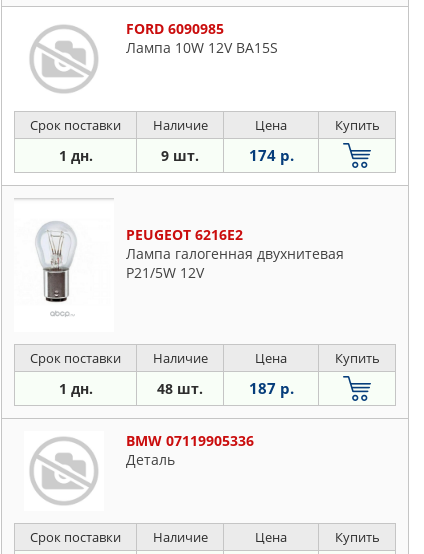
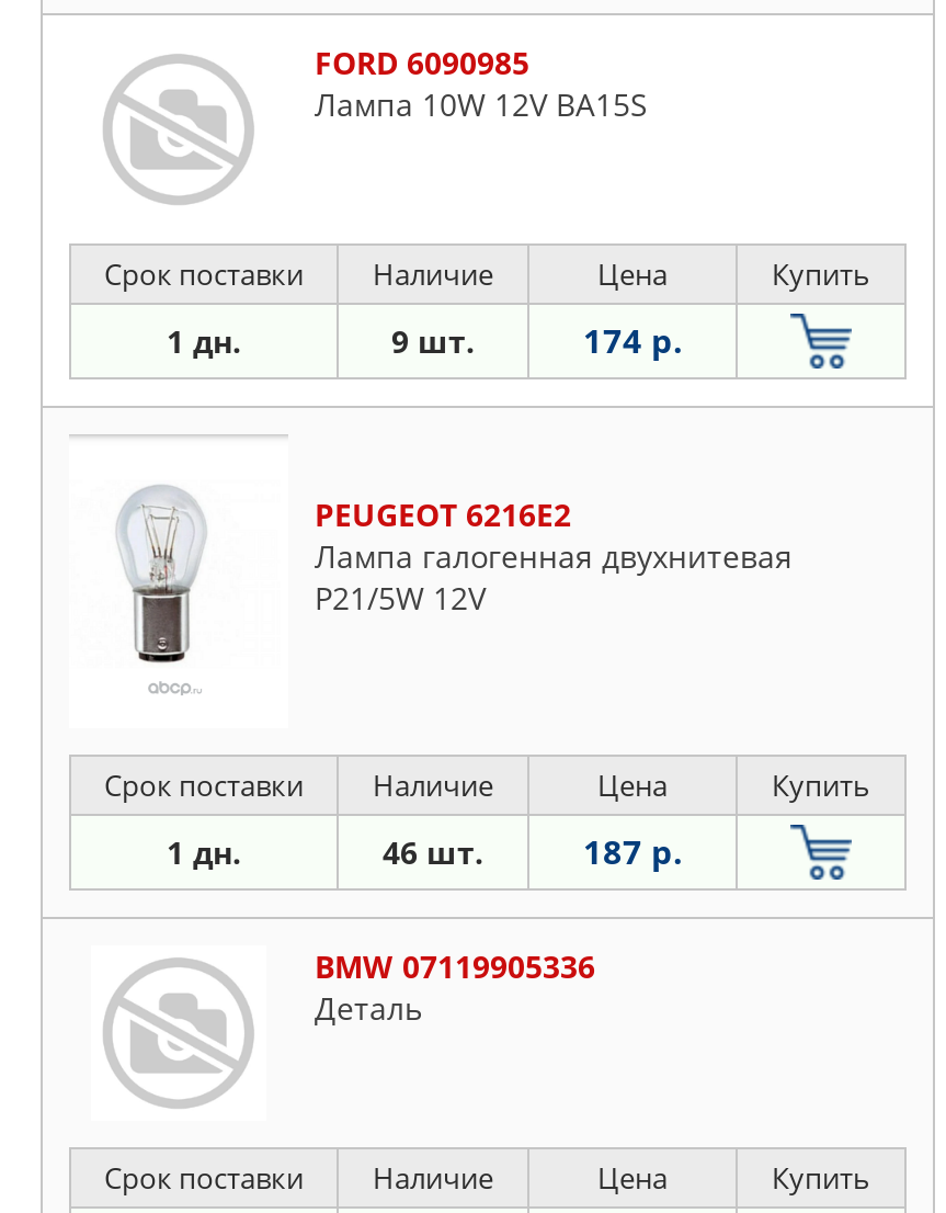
- 48 шт.
+ 46 шт.
